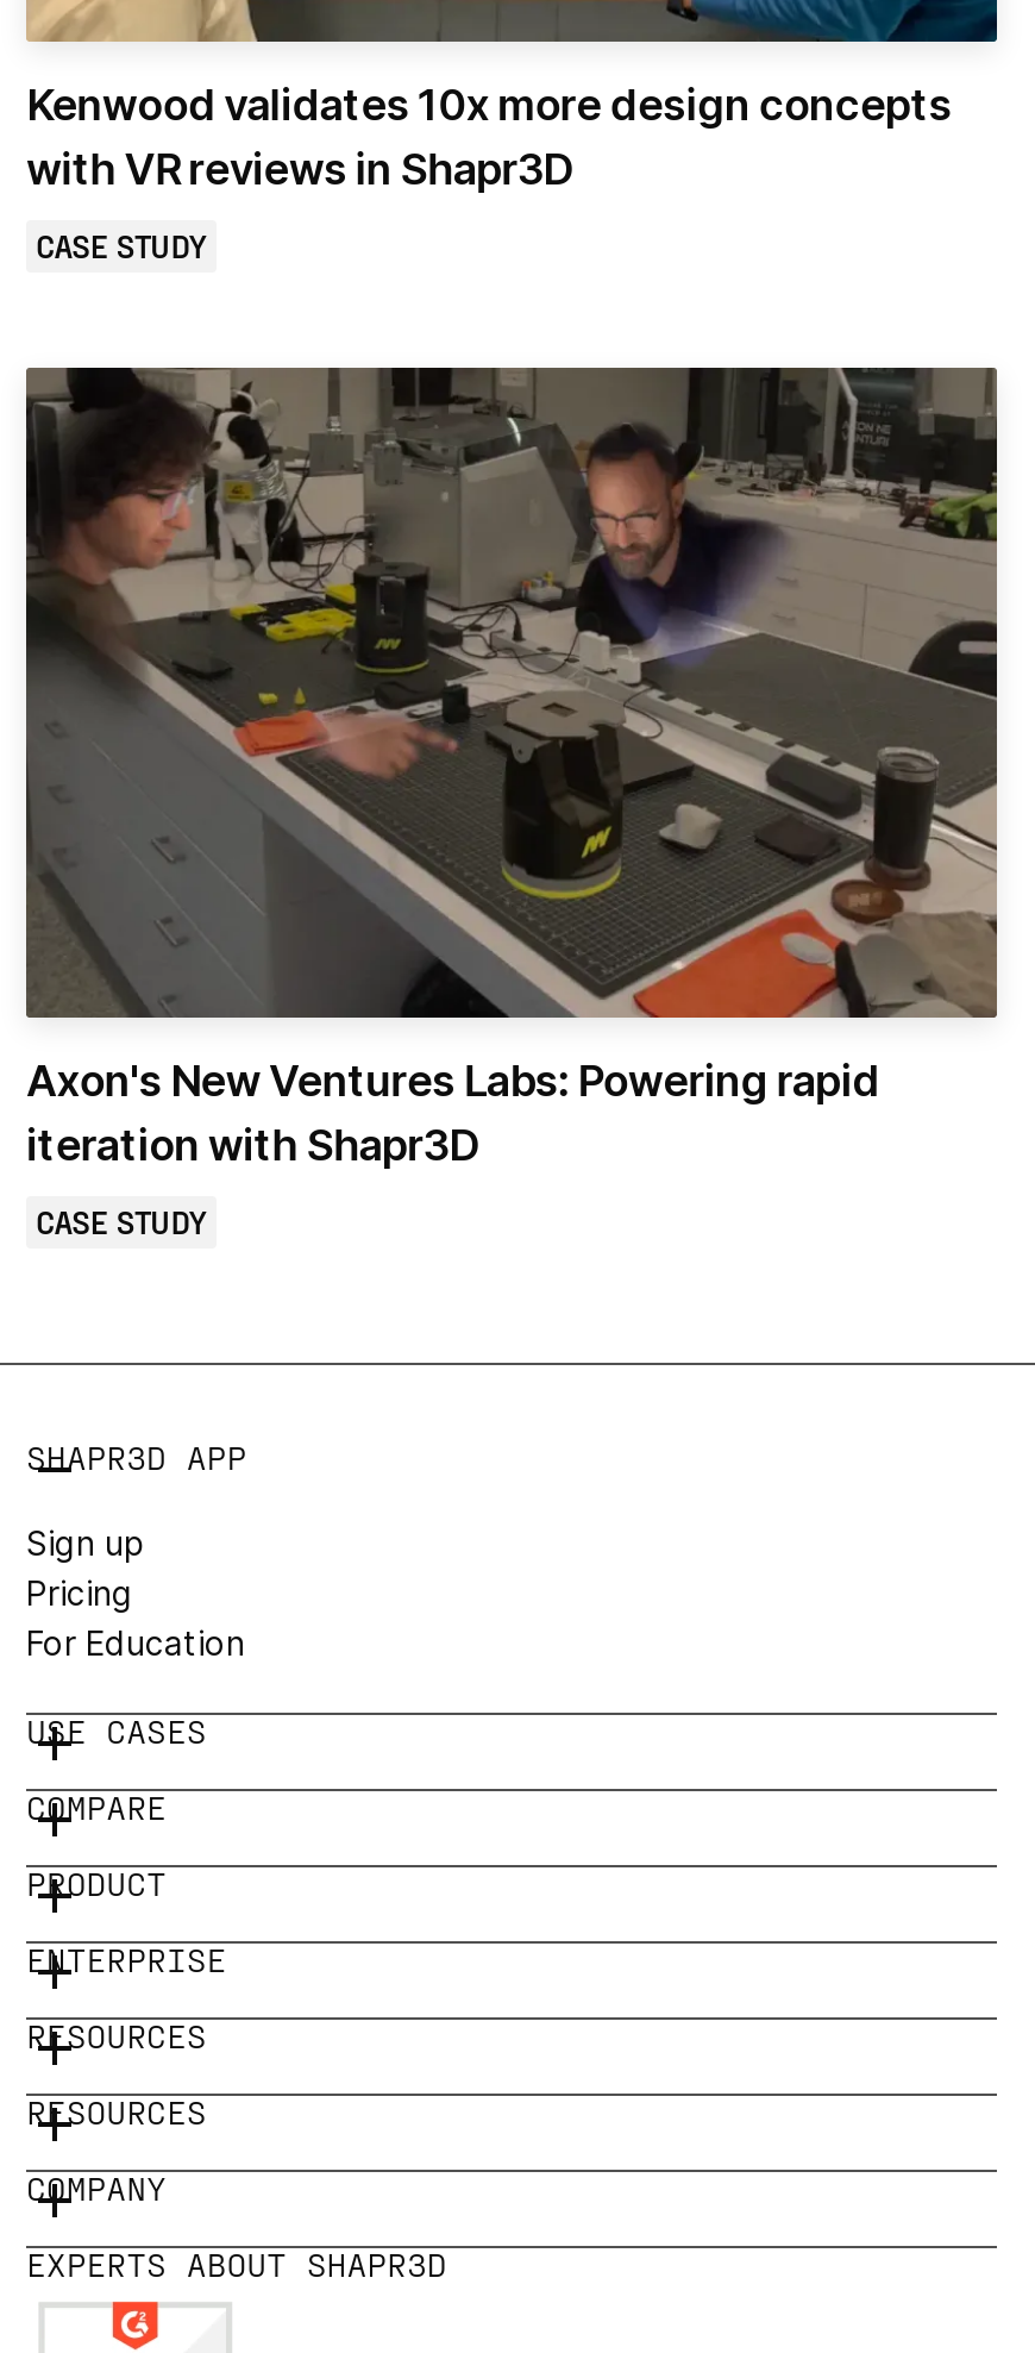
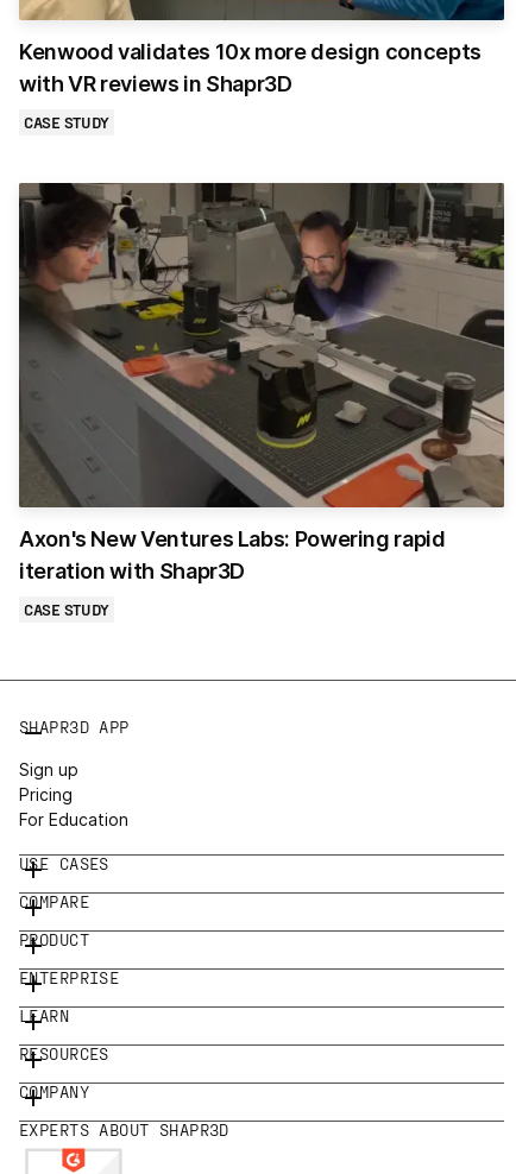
- RESOURCES
+ LEARN
